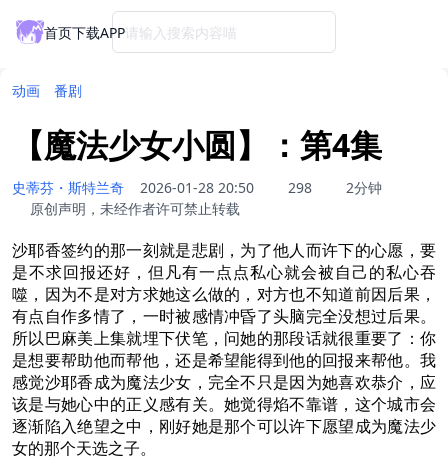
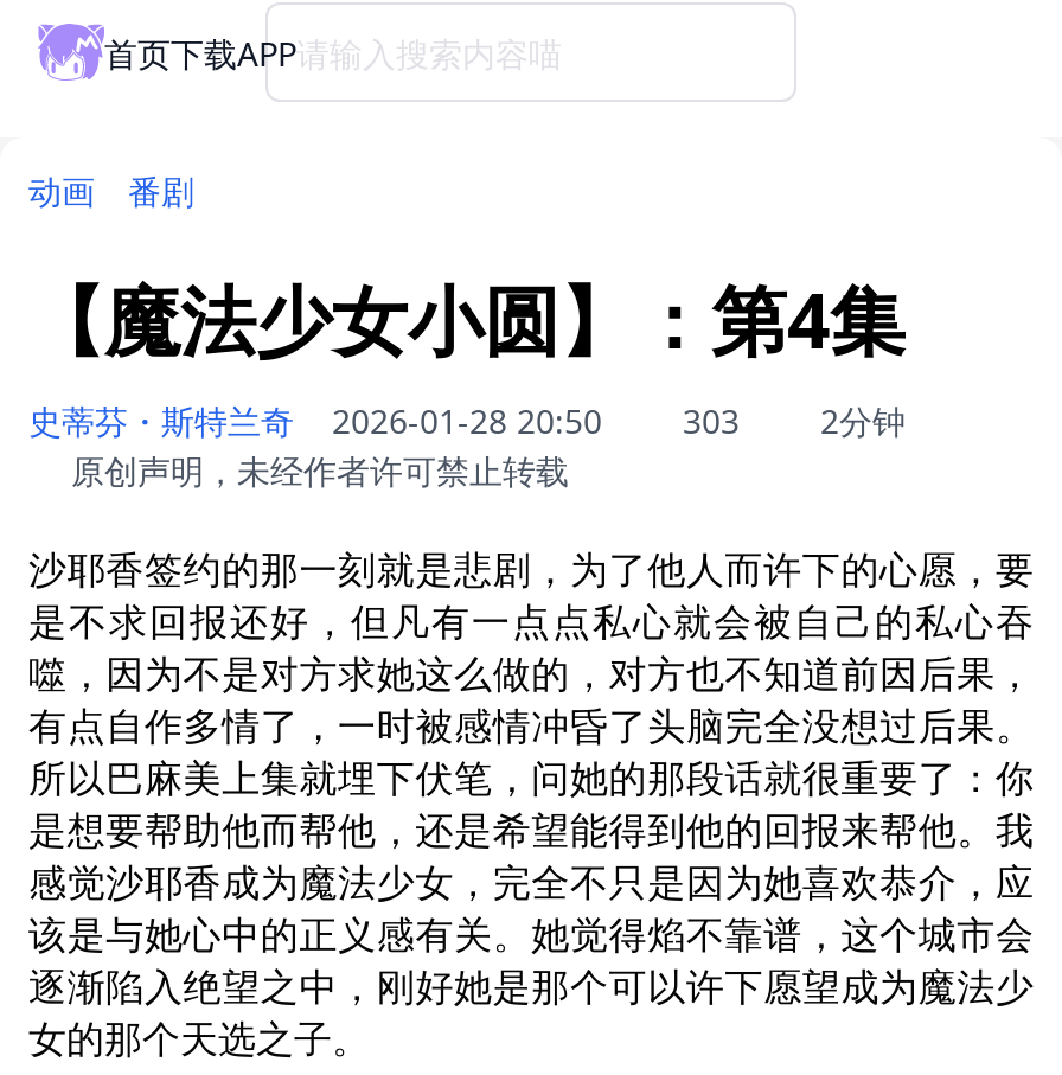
- 史蒂芬・斯特兰奇 2026-01-28 20:50 298 2分钟
+ 史蒂芬・斯特兰奇 2026-01-28 20:50 303 2分钟
